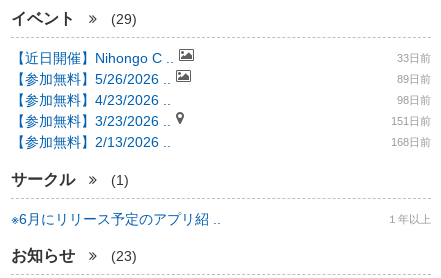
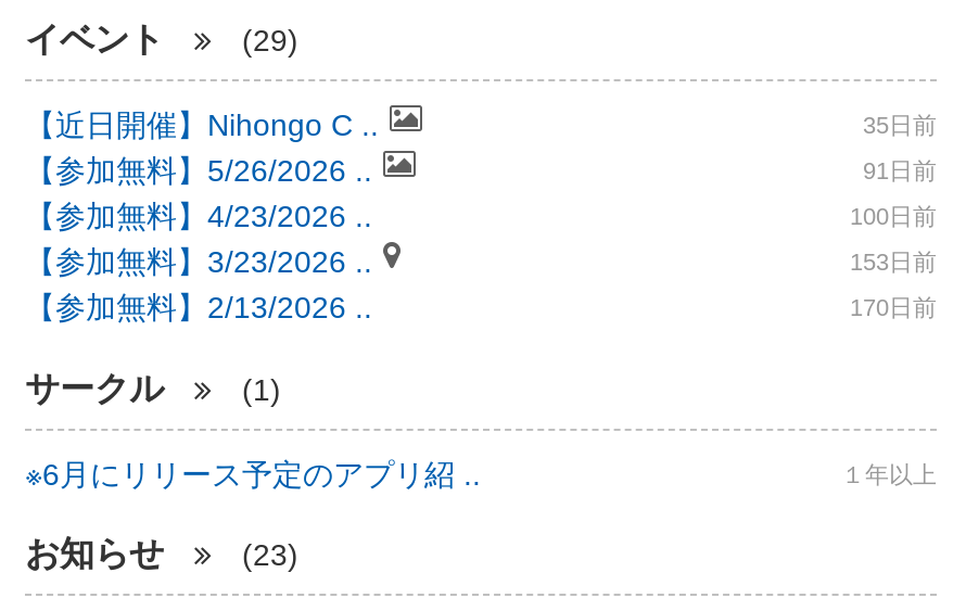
- 33日前
+ 35日前

- 89日前
+ 91日前

- 98日前
+ 100日前

- 151日前
+ 153日前

- 168日前
+ 170日前
